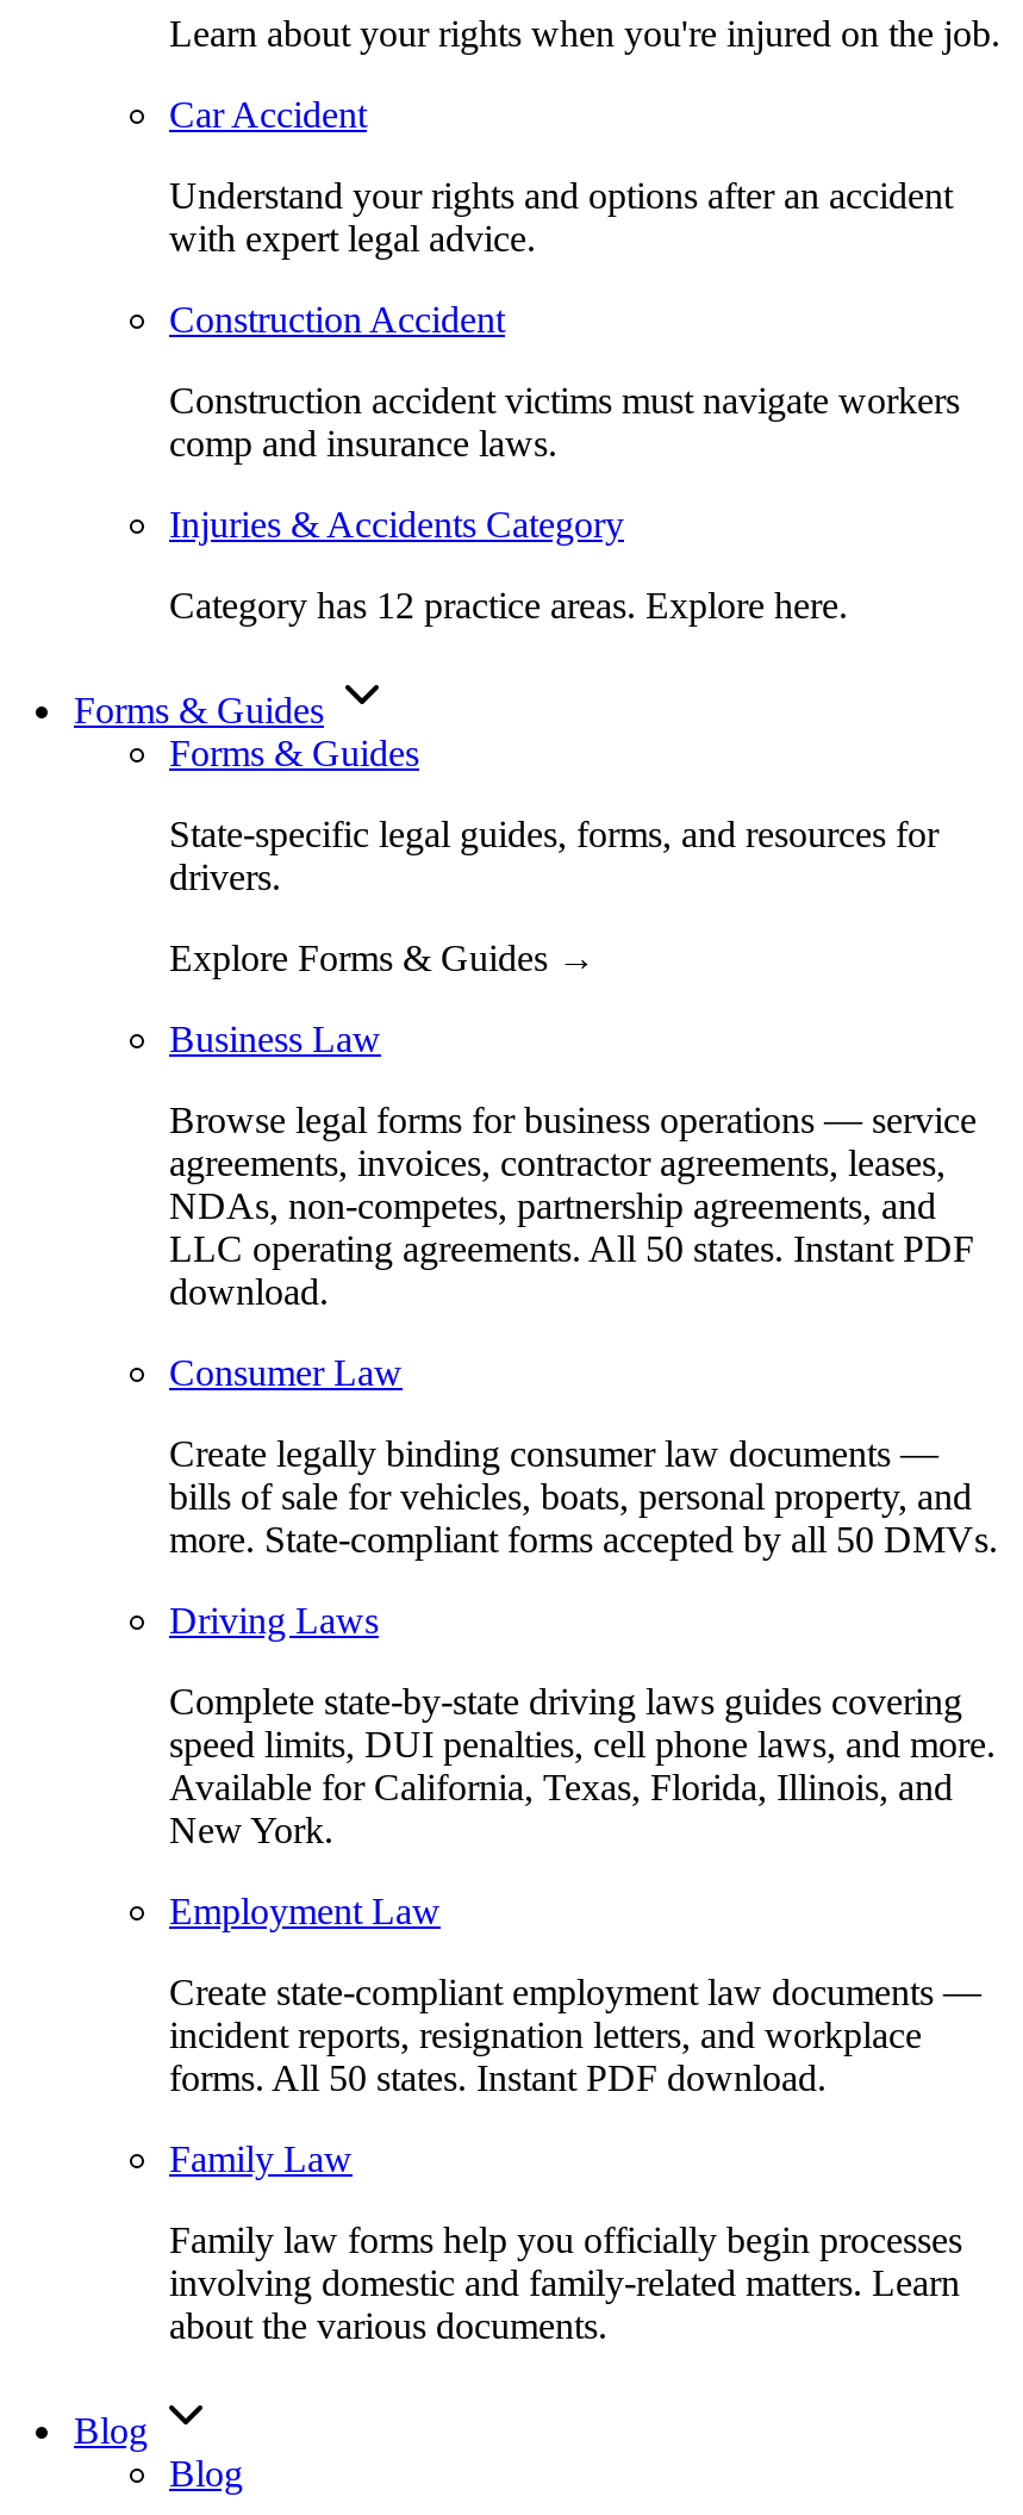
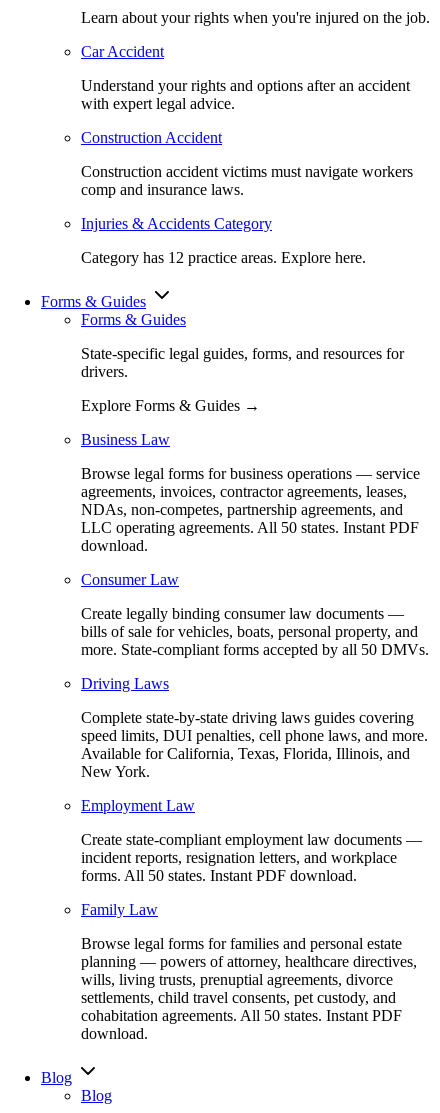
- Family law forms help you officially begin processes
- involving domestic and family-related matters. Learn
- about the various documents.
+ Browse legal forms for families and personal estate
+ planning — powers of attorney, healthcare directives,
+ wills, living trusts, prenuptial agreements, divorce
+ settlements, child travel consents, pet custody, and
+ cohabitation agreements. All 50 states. Instant PDF
+ download.
